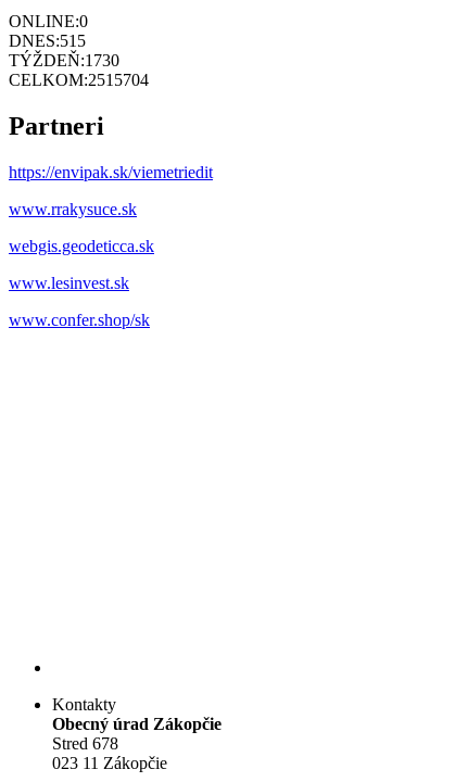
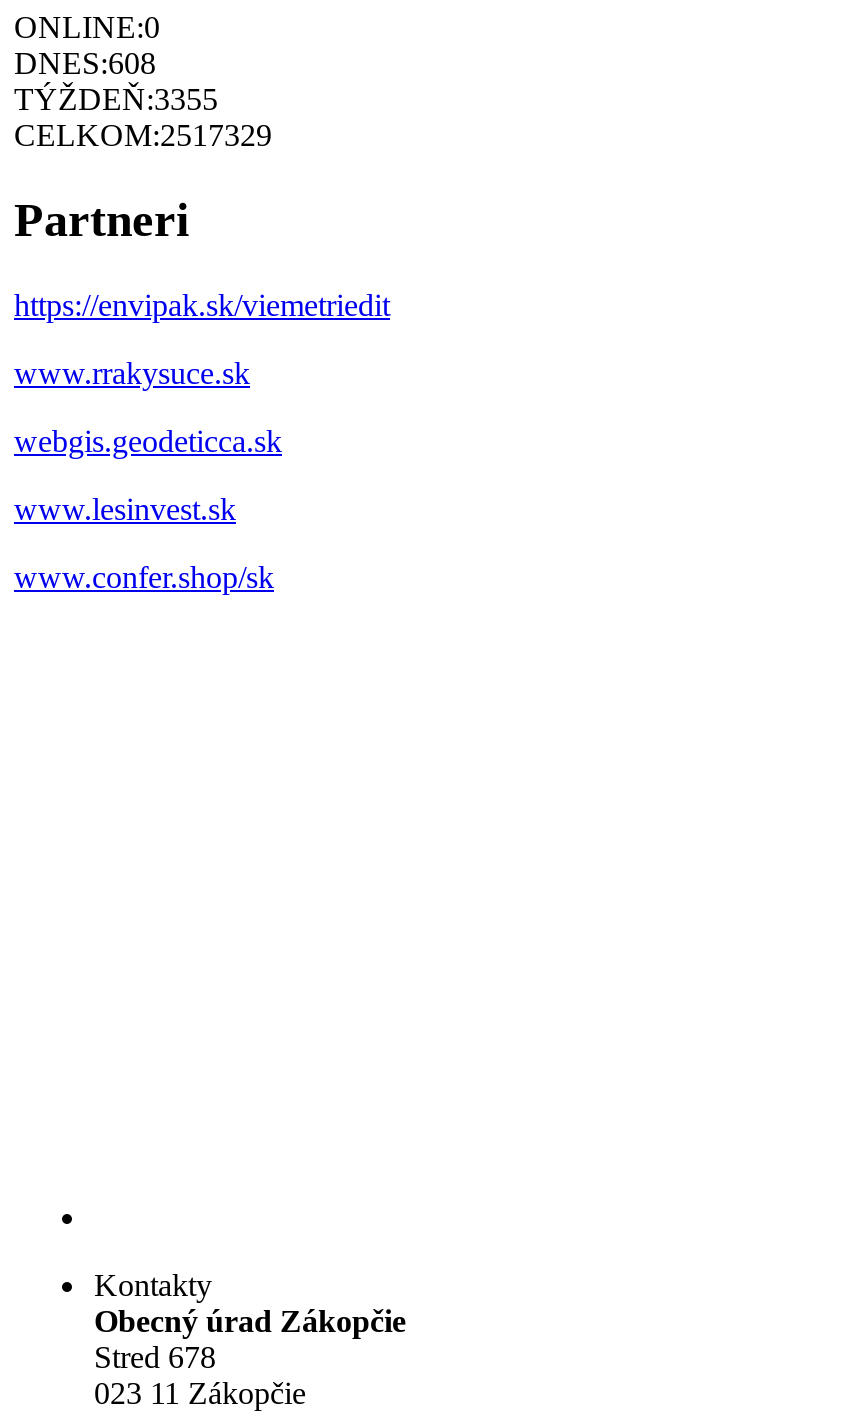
- DNES:515
+ DNES:608

- TÝŽDEŇ:1730
+ TÝŽDEŇ:3355

- CELKOM:2515704
+ CELKOM:2517329
